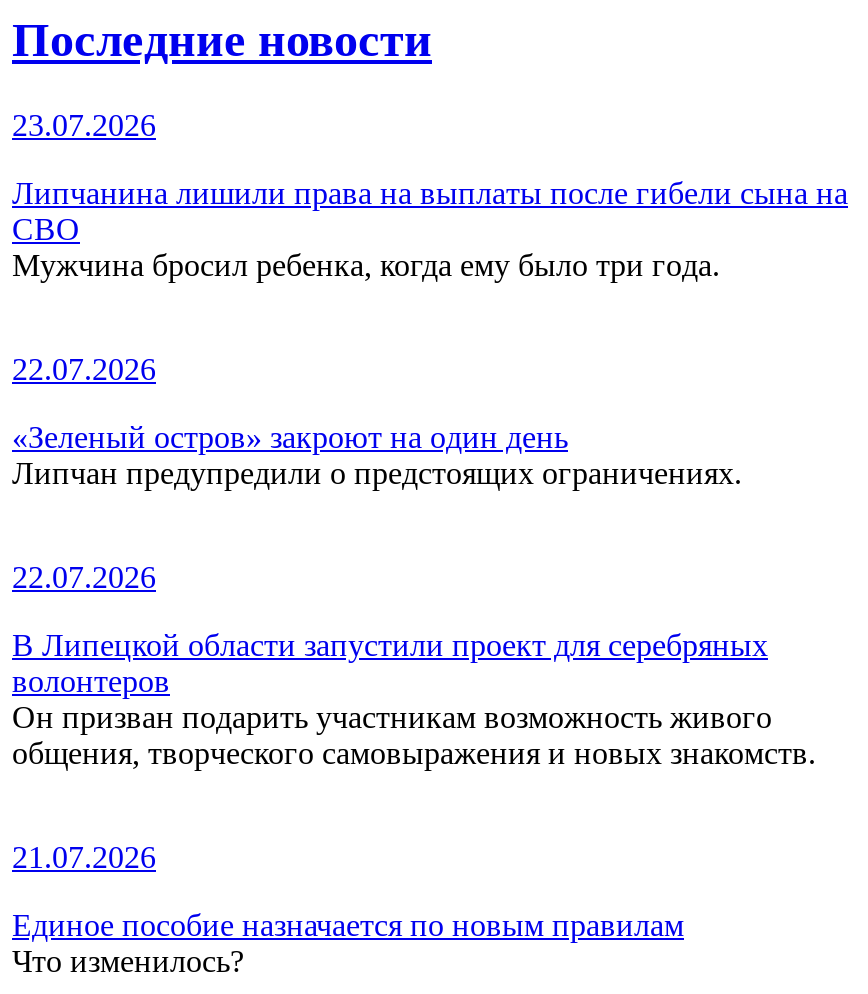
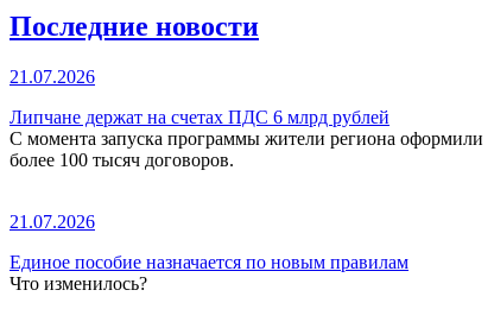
- 23.07.2026
- Липчанина лишили права на выплаты после гибели сына на
- СВО
- Мужчина бросил ребенка, когда ему было три года.
- 22.07.2026
- «Зеленый остров» закроют на один день
- Липчан предупредили о предстоящих ограничениях.
- 22.07.2026
- В Липецкой области запустили проект для серебряных
- волонтеров
- Он призван подарить участникам возможность живого
- общения, творческого самовыражения и новых знакомств.
+ 21.07.2026
+ Липчане держат на счетах ПДС 6 млрд рублей
+ С момента запуска программы жители региона оформили
+ более 100 тысяч договоров.
